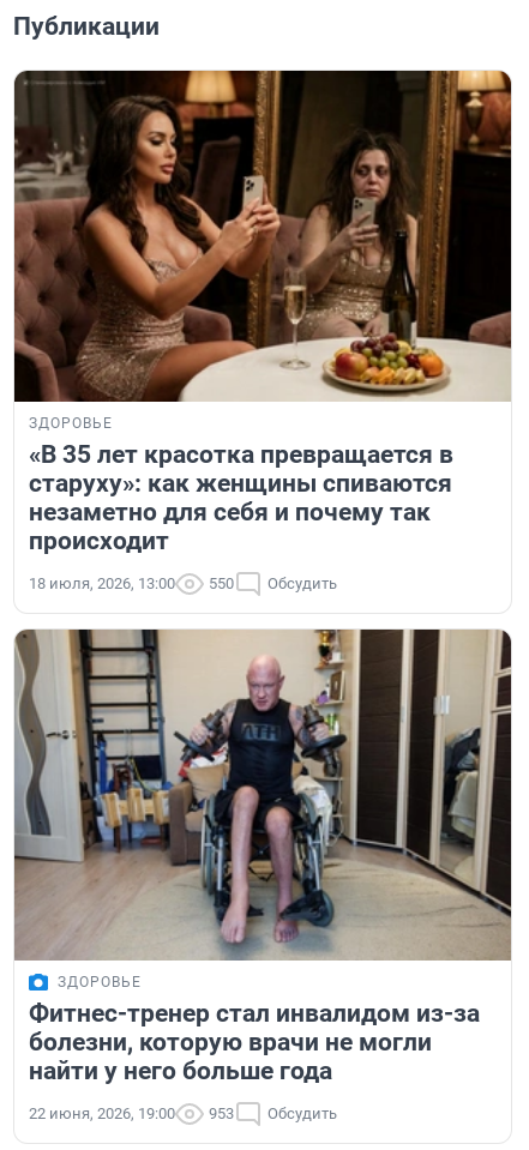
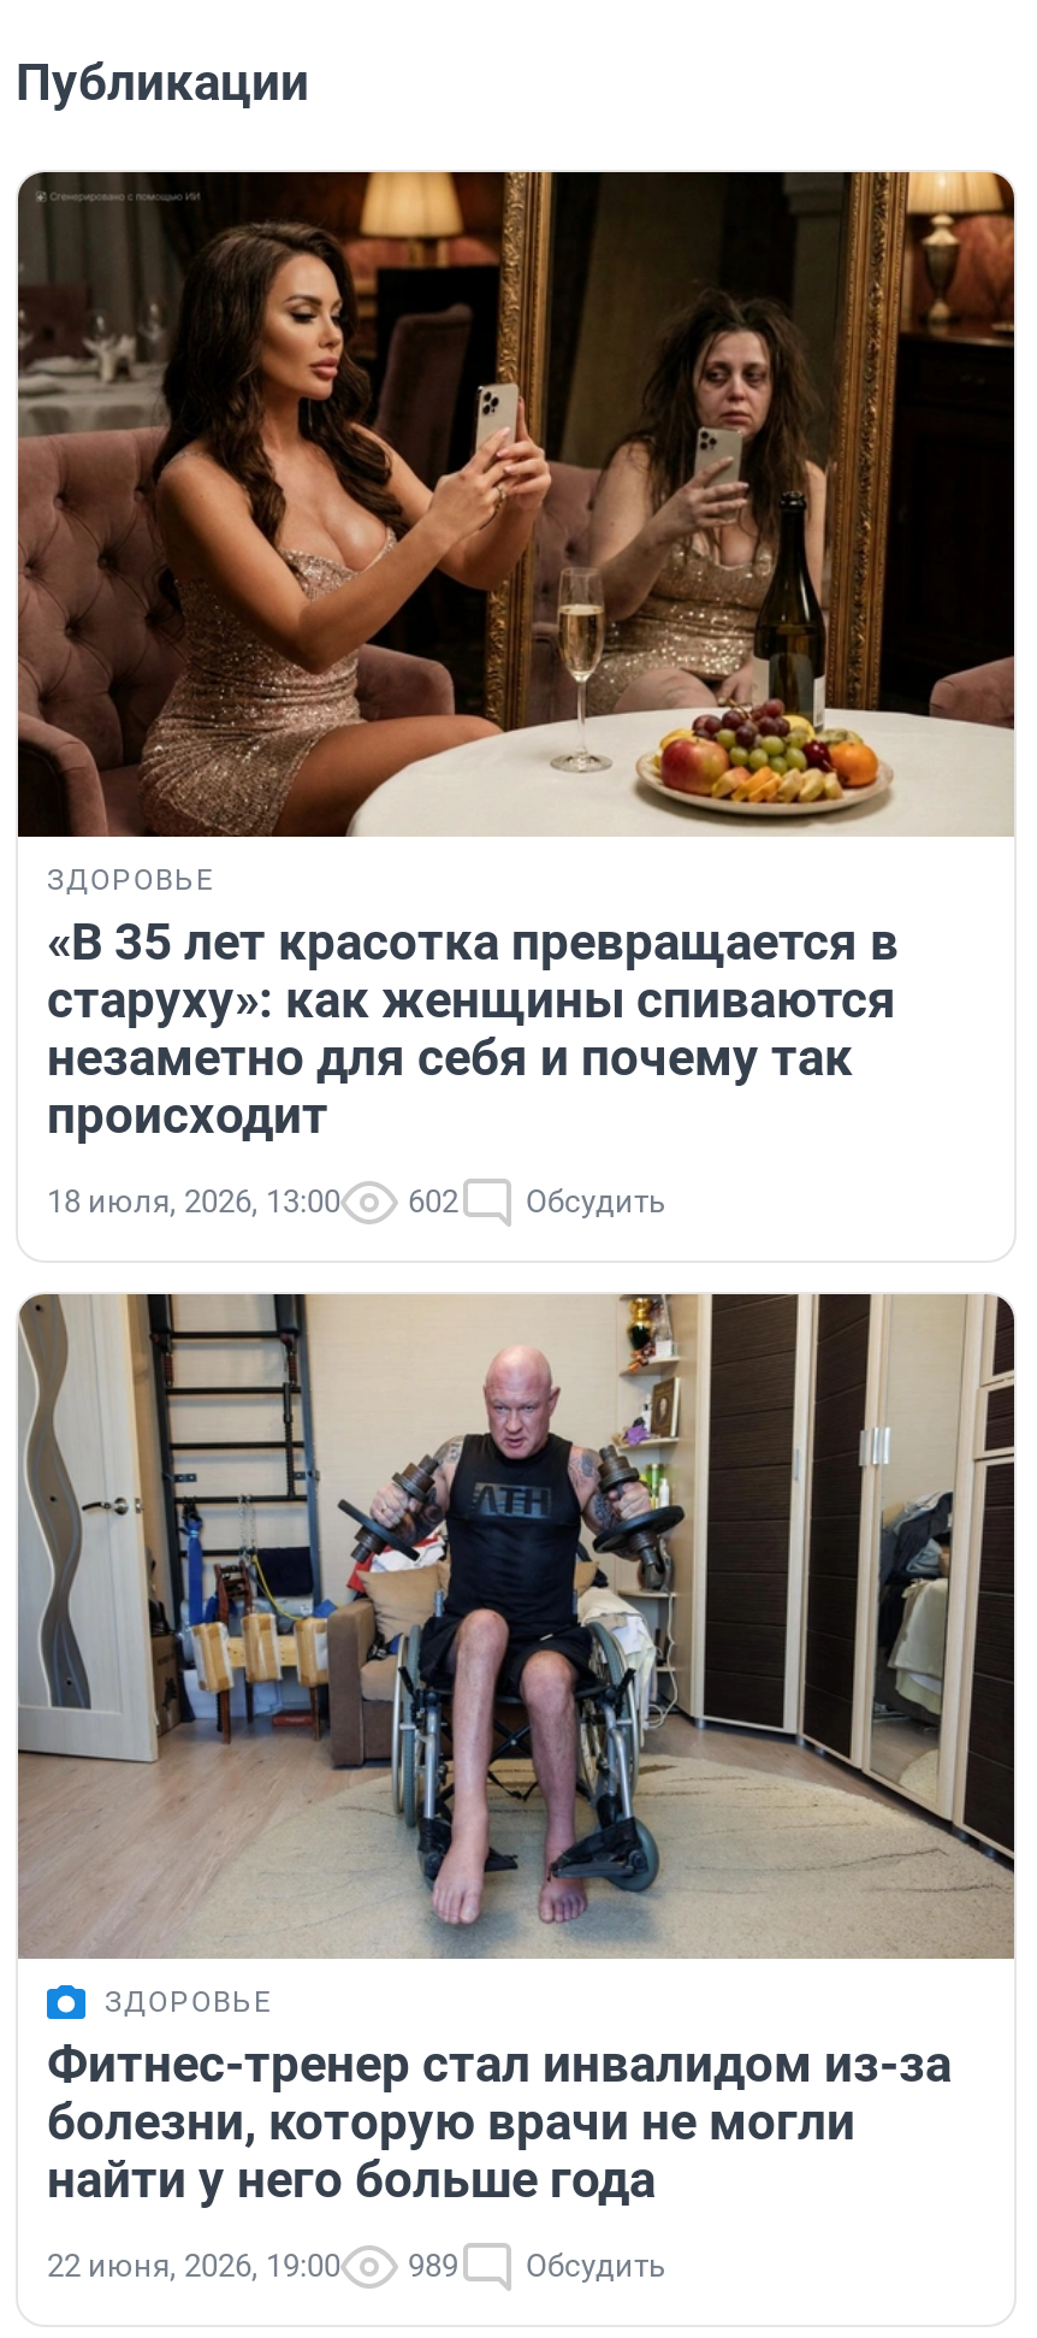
- 18 июля, 2026, 13:00 550 Обсудить
+ 18 июля, 2026, 13:00 602 Обсудить

- 22 июня, 2026, 19:00 953 Обсудить
+ 22 июня, 2026, 19:00 989 Обсудить
